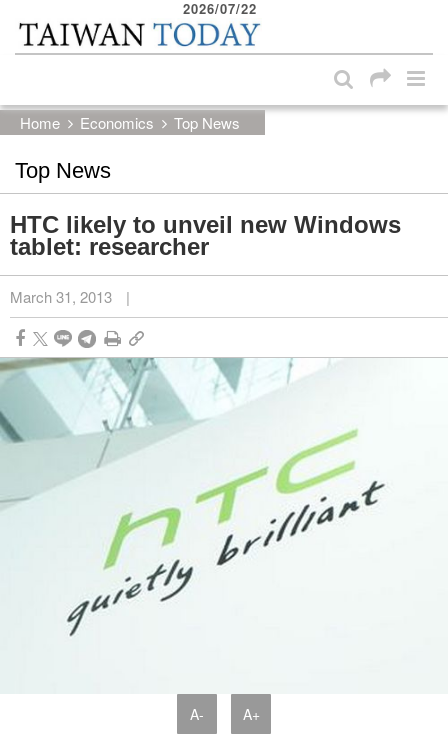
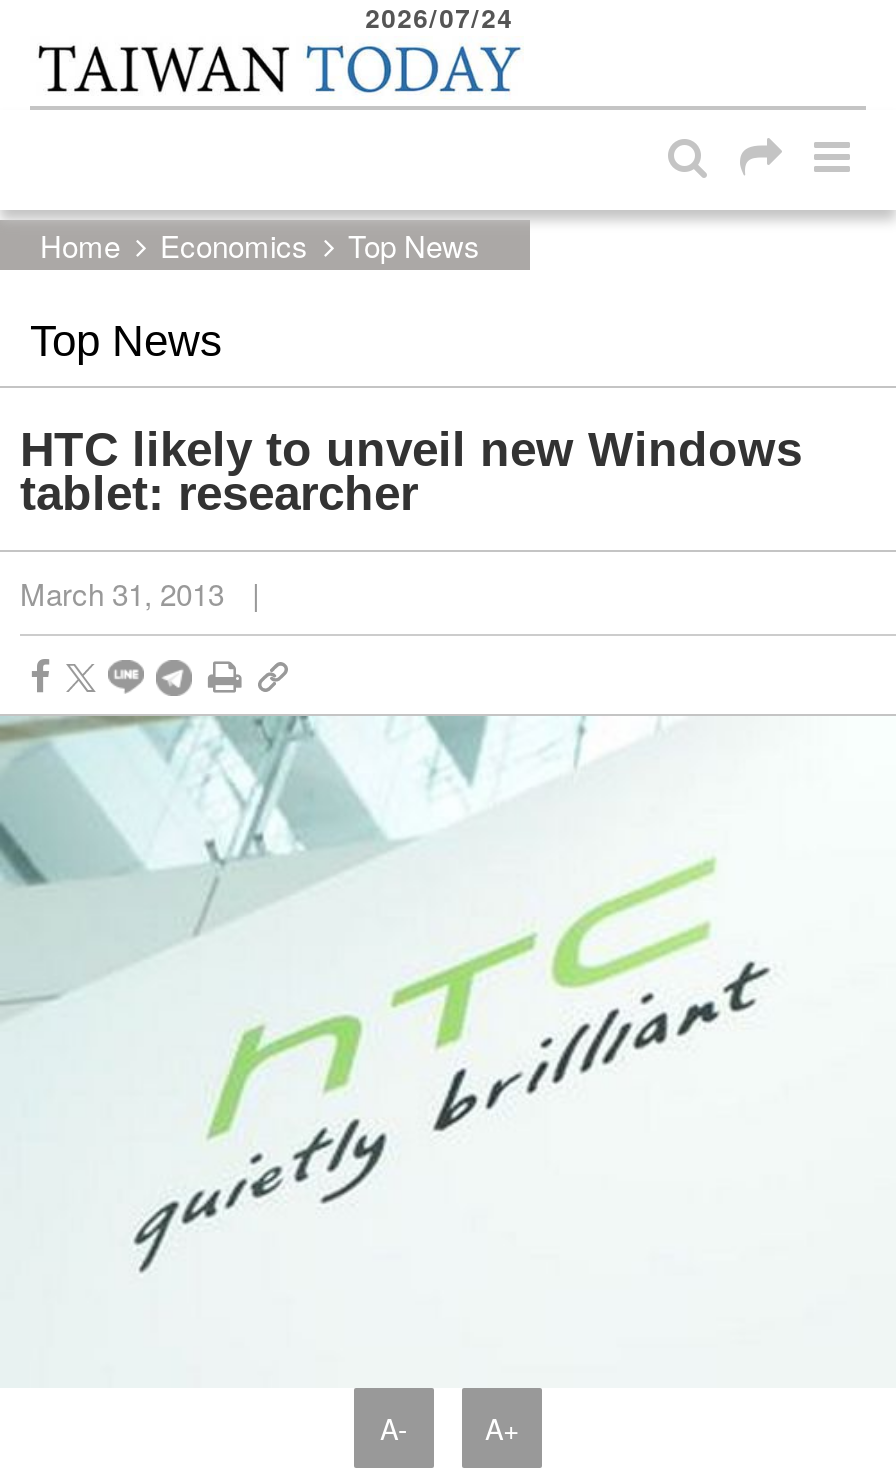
- 2026/07/22
+ 2026/07/24
